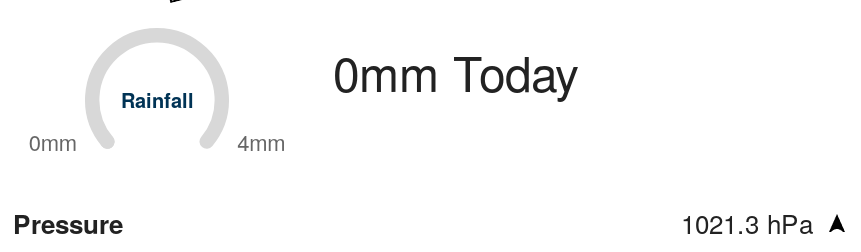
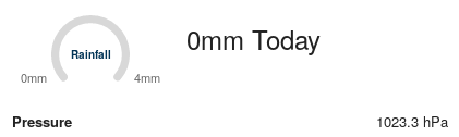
- 1021.3 hPa
+ 1023.3 hPa
